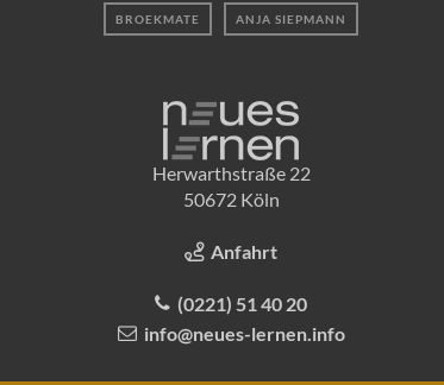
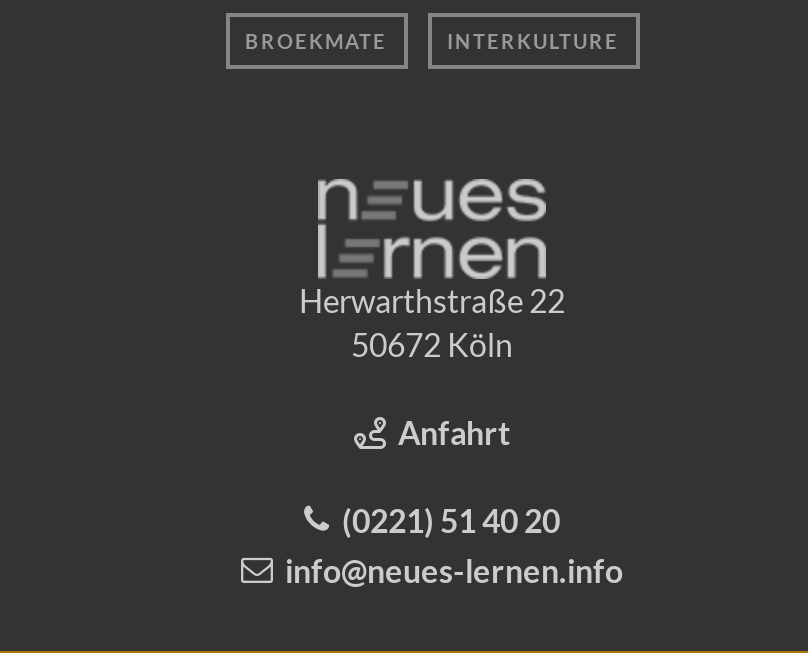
- ANJA SIEPMANN
+ INTERKULTURE
